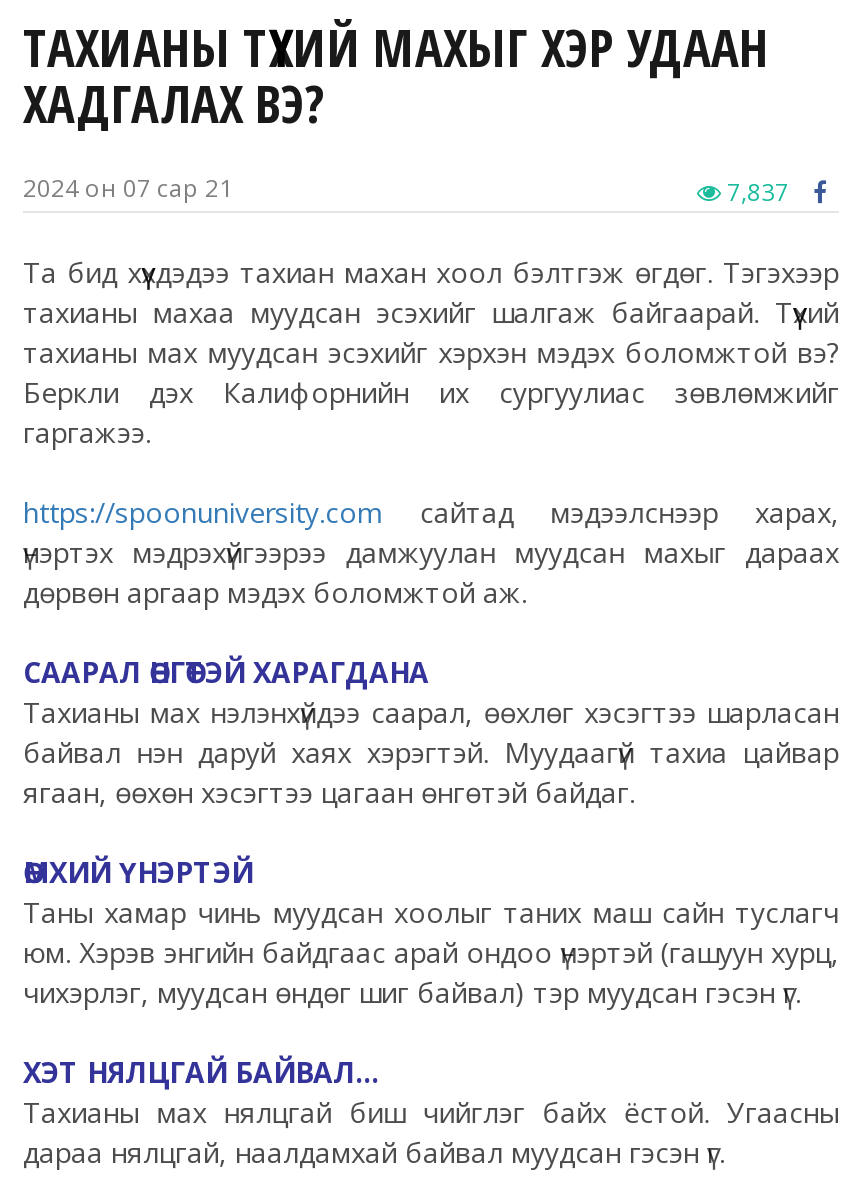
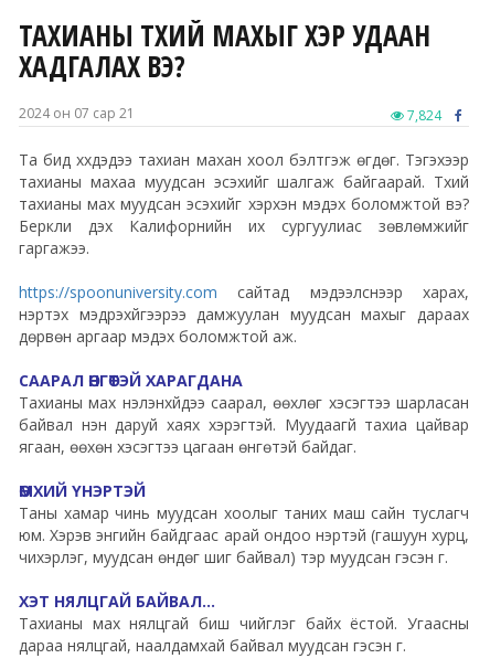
- 7,837
+ 7,824
